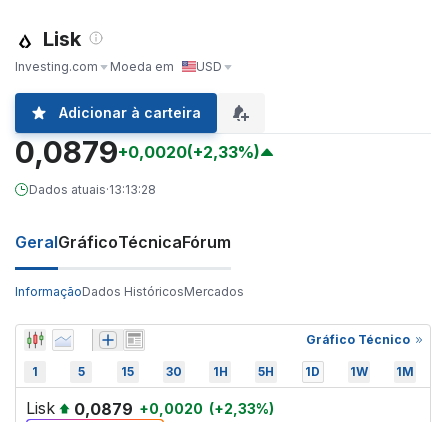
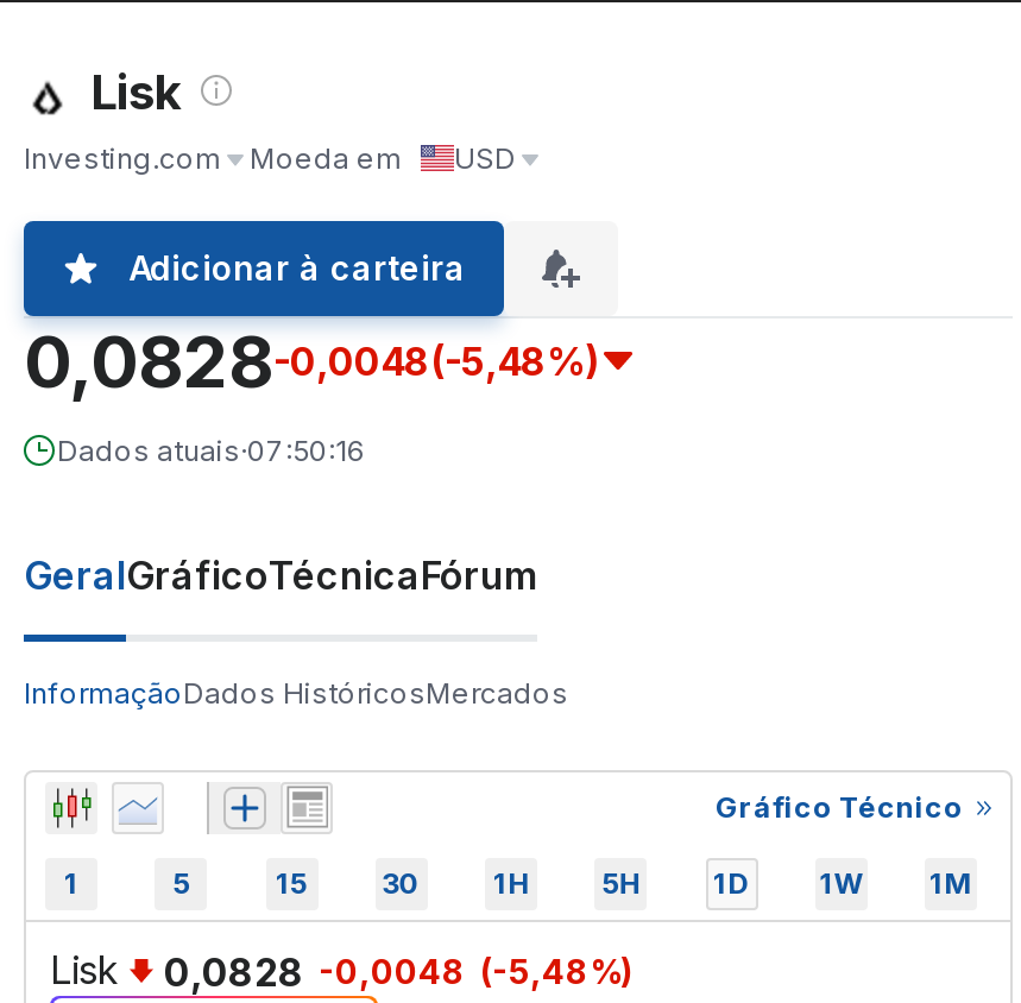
- 0,0879+0,0020(+2,33%)
+ 0,0828-0,0048(-5,48%)

- Dados atuais·13:13:28
+ Dados atuais·07:50:16

- Lisk 0,0879 +0,0020 (+2,33%)
+ Lisk 0,0828 -0,0048 (-5,48%)
